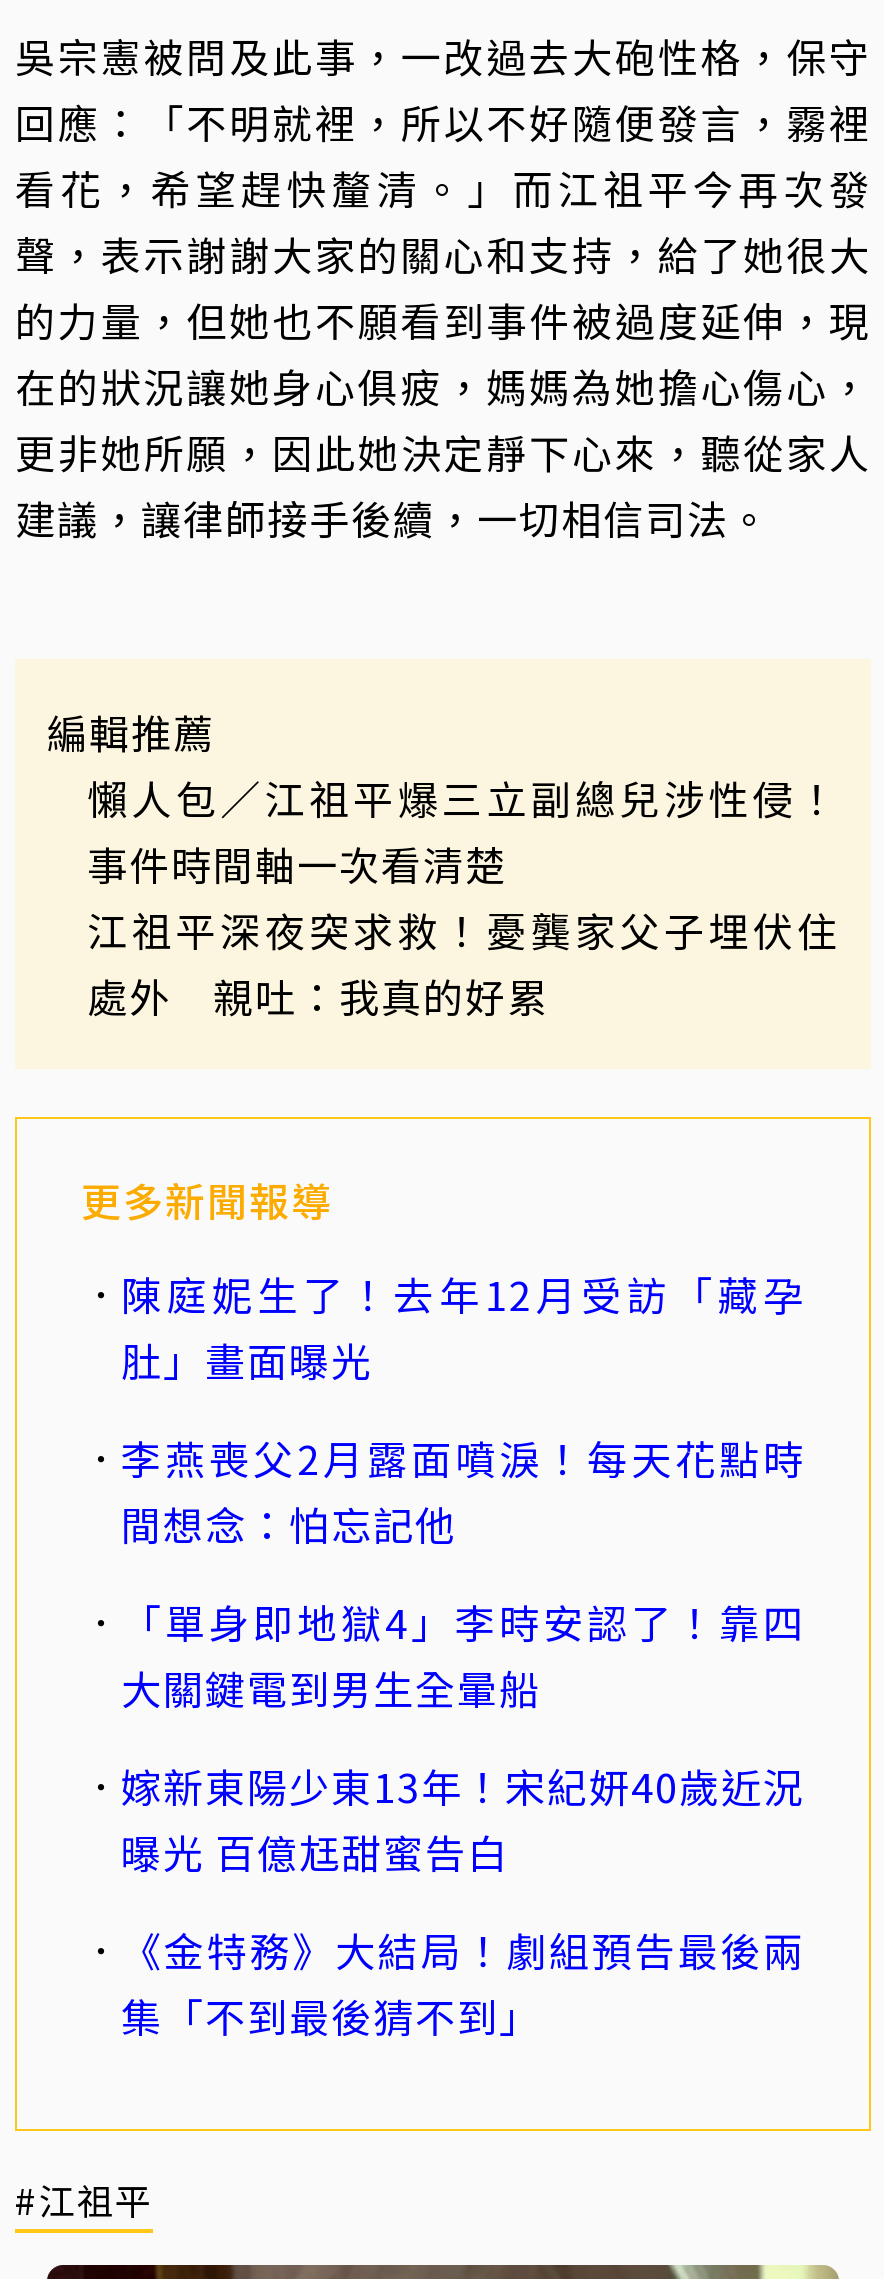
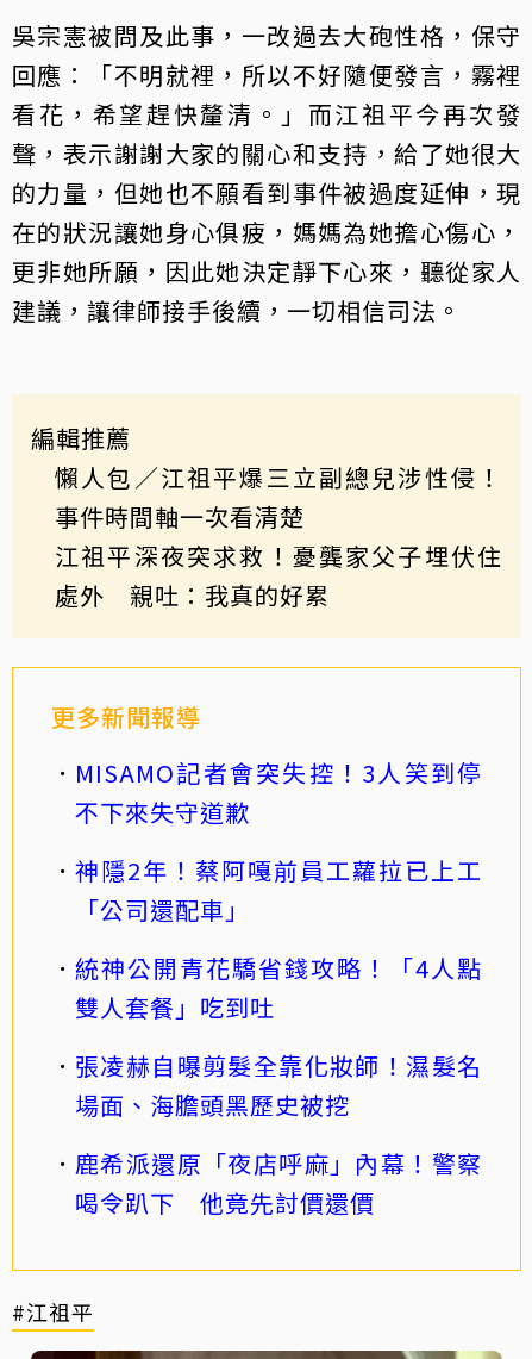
- 陳庭妮生了！去年12月受訪「藏孕
- 肚」畫面曝光
+ MISAMO記者會突失控！3人笑到停
+ 不下來失守道歉

- 李燕喪父2月露面噴淚！每天花點時
- 間想念：怕忘記他
+ 神隱2年！蔡阿嘎前員工蘿拉已上工
+ 「公司還配車」

- 「單身即地獄4」李時安認了！靠四
- 大關鍵電到男生全暈船
+ 統神公開青花驕省錢攻略！「4人點
+ 雙人套餐」吃到吐

- 嫁新東陽少東13年！宋紀妍40歲近況
- 曝光 百億尪甜蜜告白
+ 張凌赫自曝剪髮全靠化妝師！濕髮名
+ 場面、海膽頭黑歷史被挖

- 《金特務》大結局！劇組預告最後兩
- 集「不到最後猜不到」
+ 鹿希派還原「夜店呼麻」內幕！警察
+ 喝令趴下 他竟先討價還價
